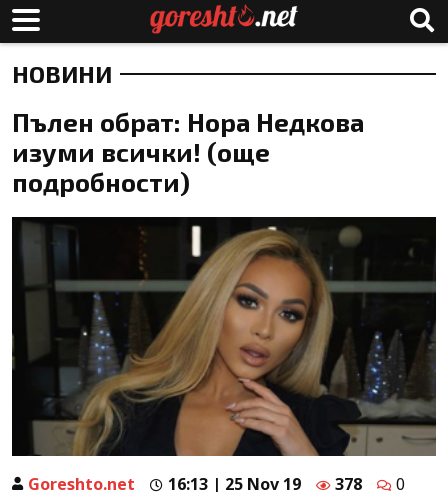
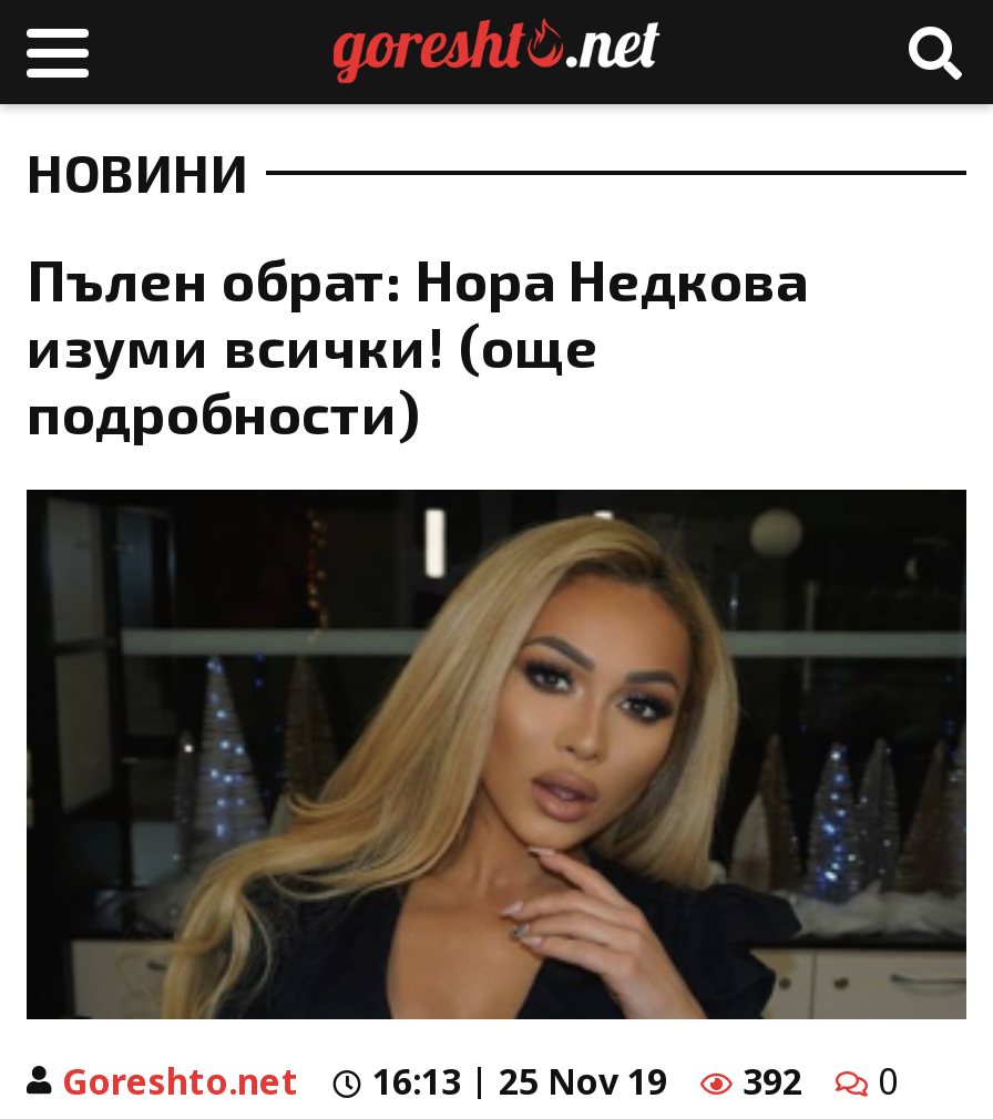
- 378
+ 392
